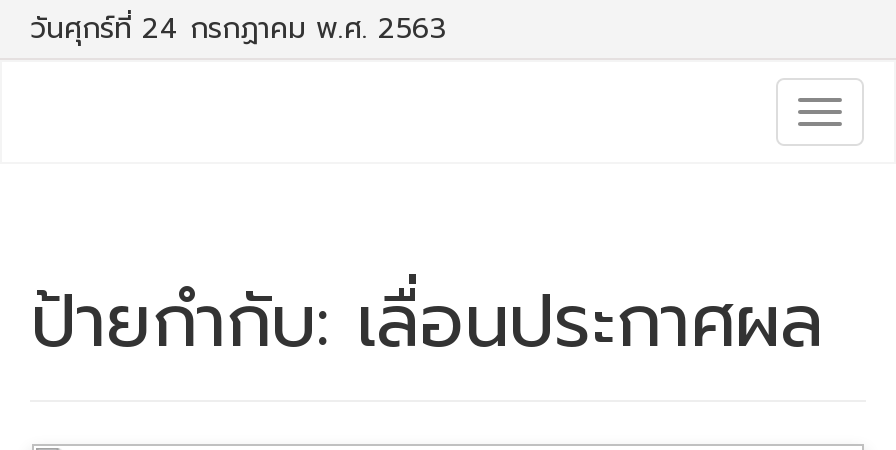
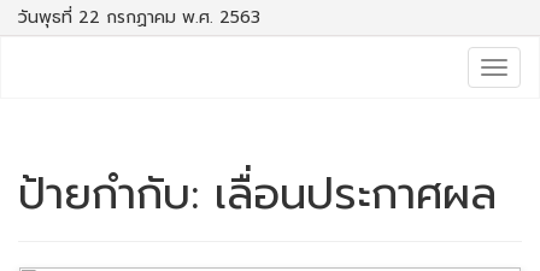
- วันศุกร์ที่ 24 กรกฏาคม พ.ศ. 2563
+ วันพุธที่ 22 กรกฏาคม พ.ศ. 2563
